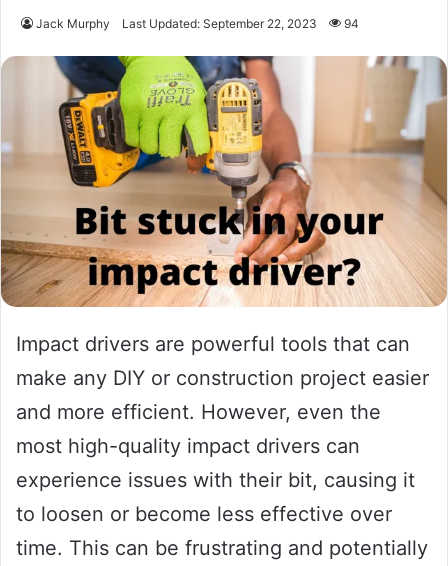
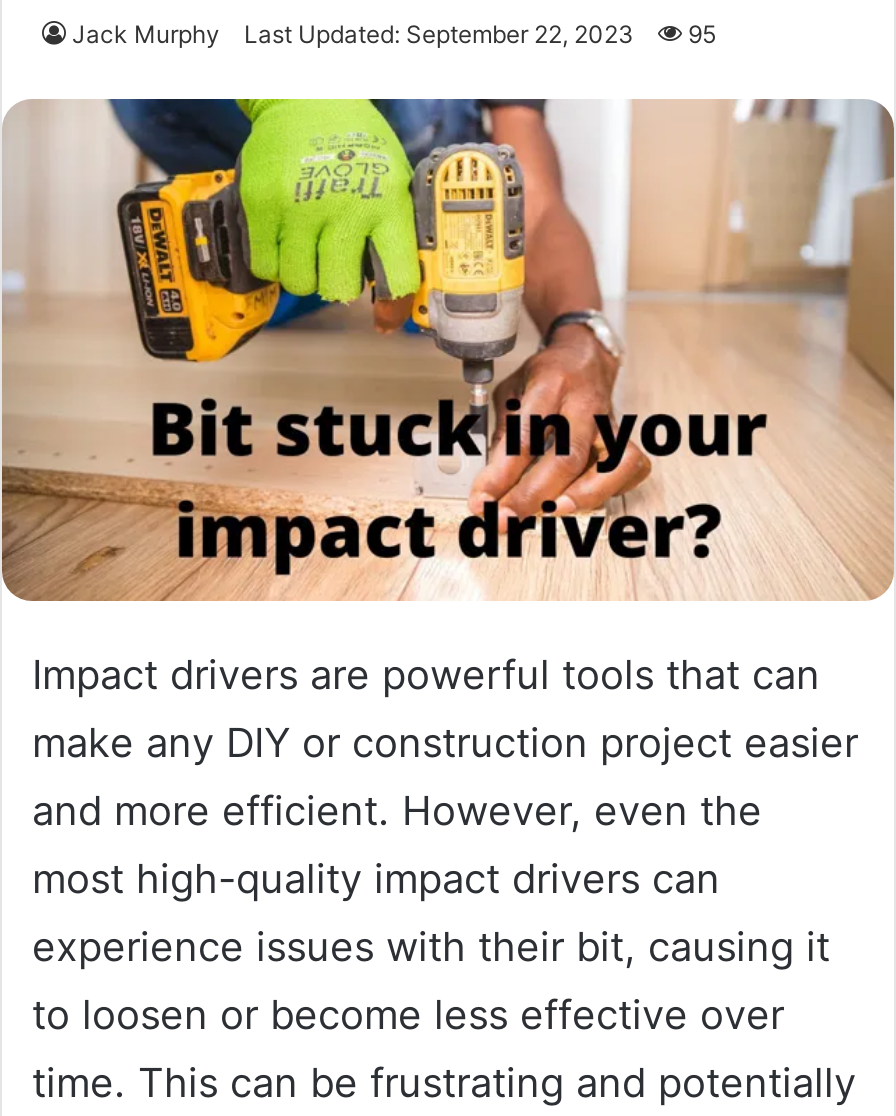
- Jack Murphy Last Updated: September 22, 2023 94
+ Jack Murphy Last Updated: September 22, 2023 95
